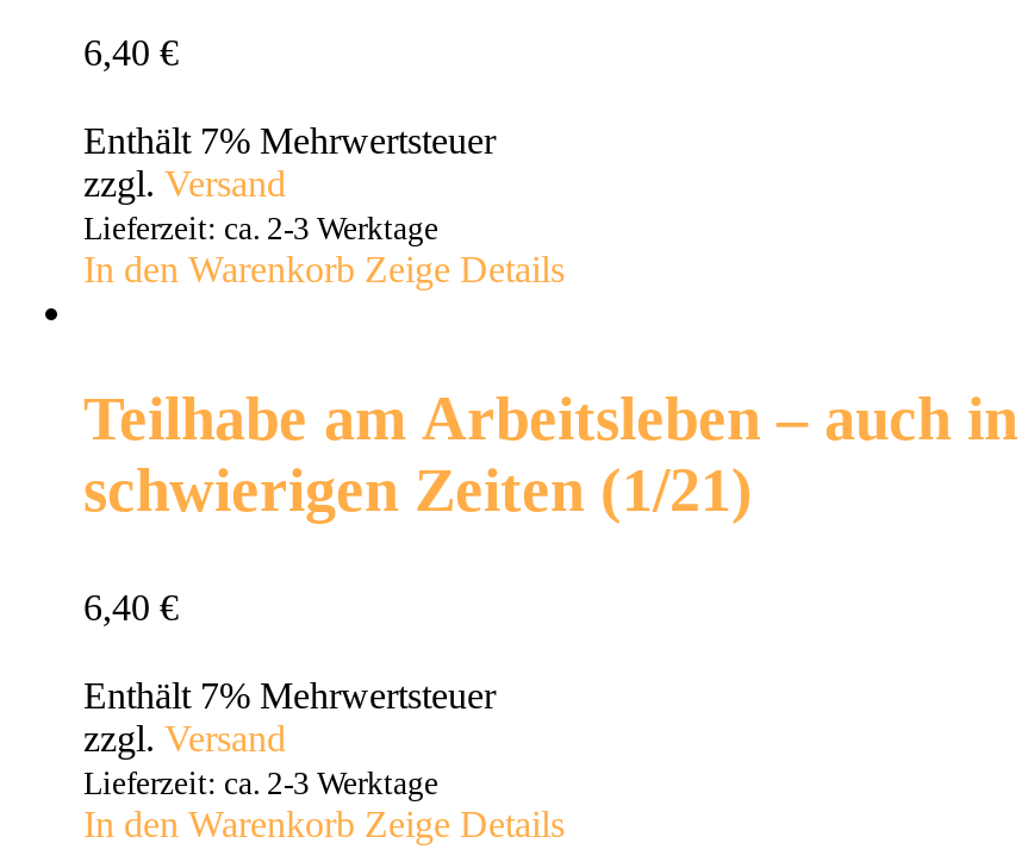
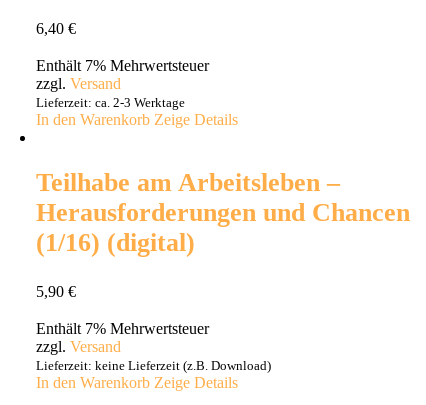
- Teilhabe am Arbeitsleben – auch in
- schwierigen Zeiten (1/21)
+ Teilhabe am Arbeitsleben –
+ Herausforderungen und Chancen
+ (1/16) (digital)

- 6,40 €
+ 5,90 €

- Lieferzeit: ca. 2-3 Werktage
+ Lieferzeit: keine Lieferzeit (z.B. Download)
